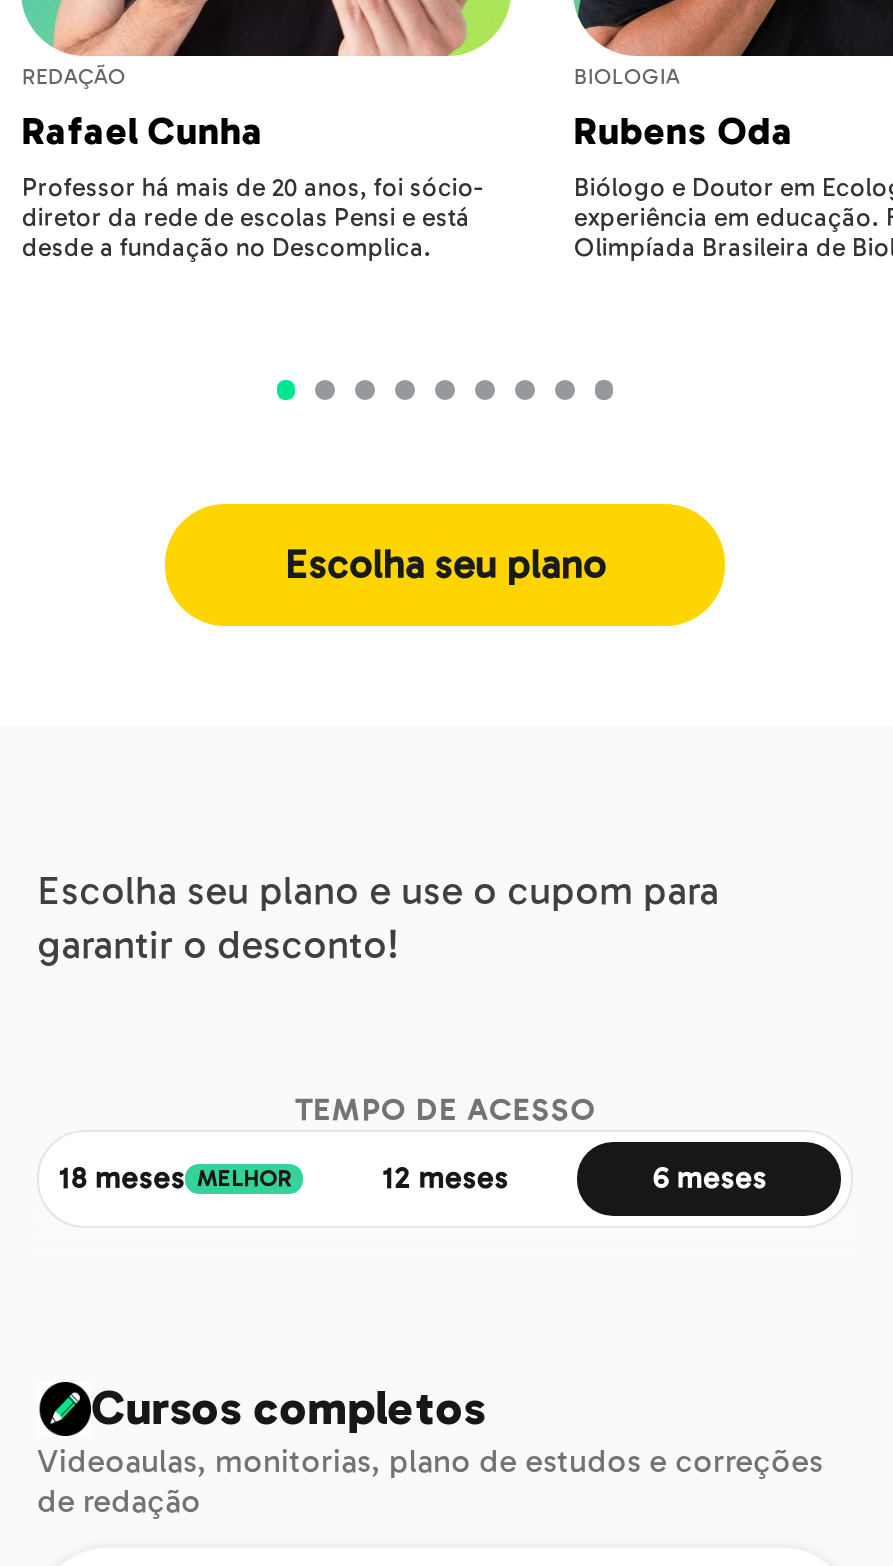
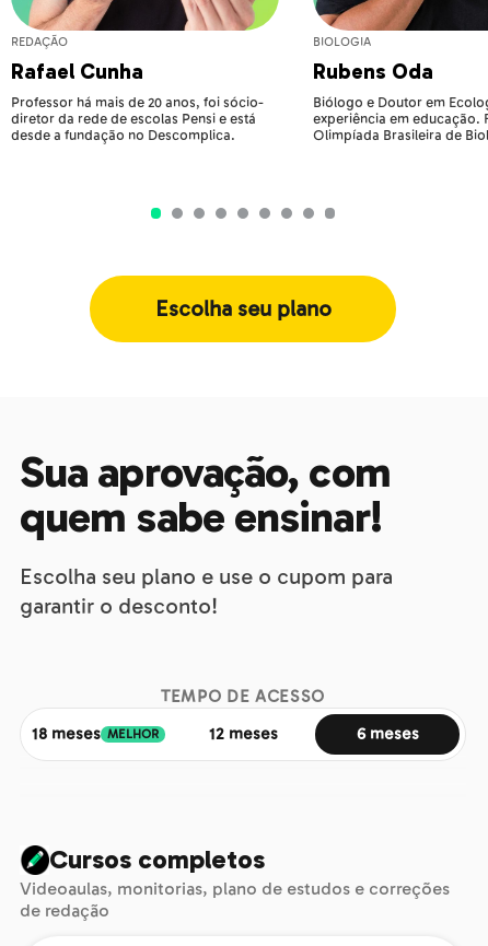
+ Sua aprovação, com
+ quem sabe ensinar!
